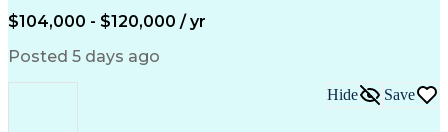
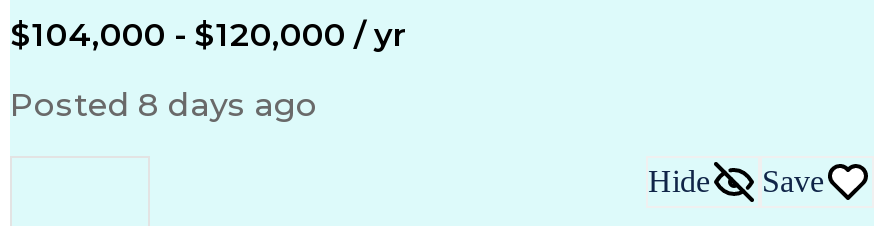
- Posted 5 days ago
+ Posted 8 days ago
